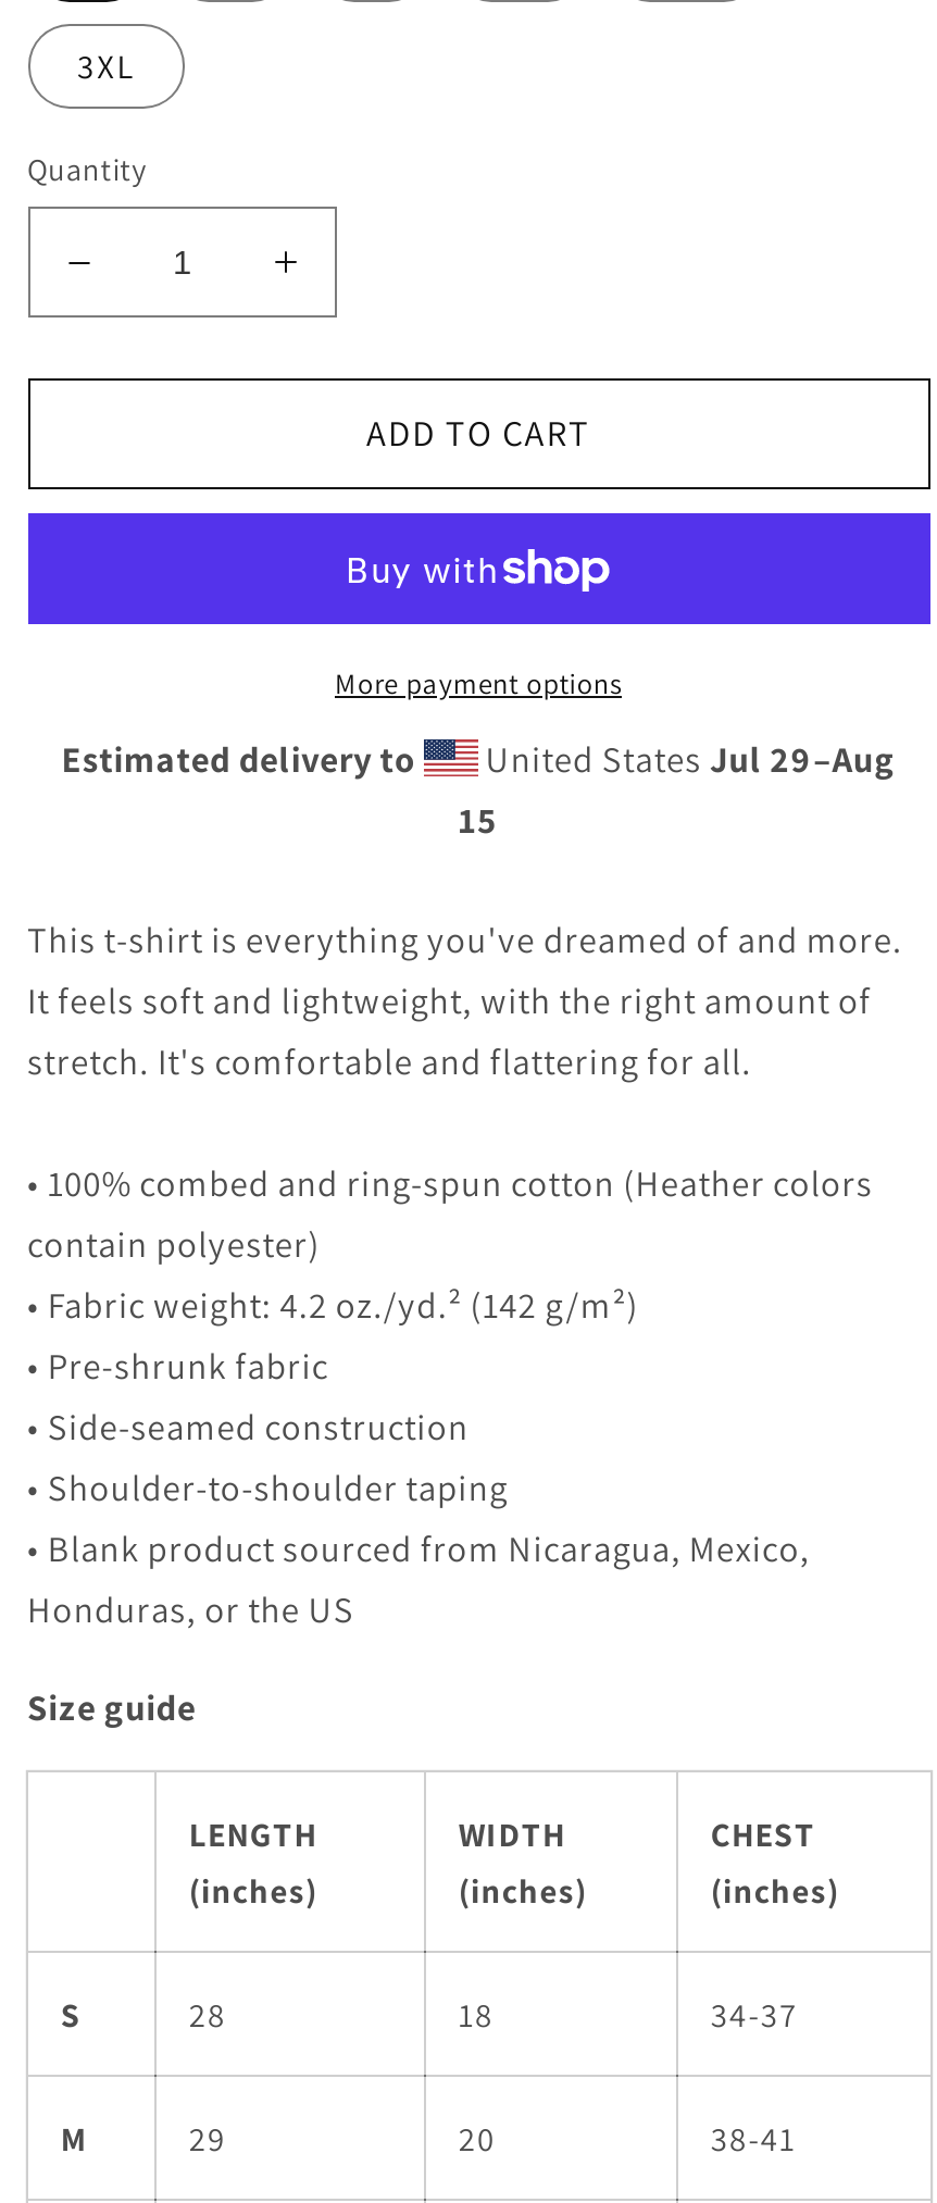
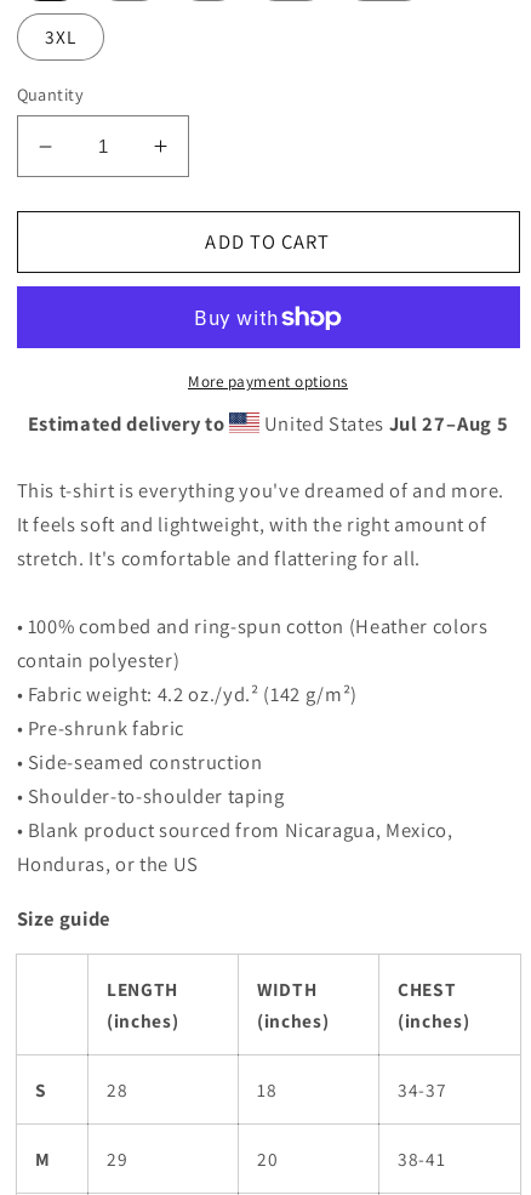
- United States Jul 29–Aug
- 15
+ United States Jul 27–Aug 5
